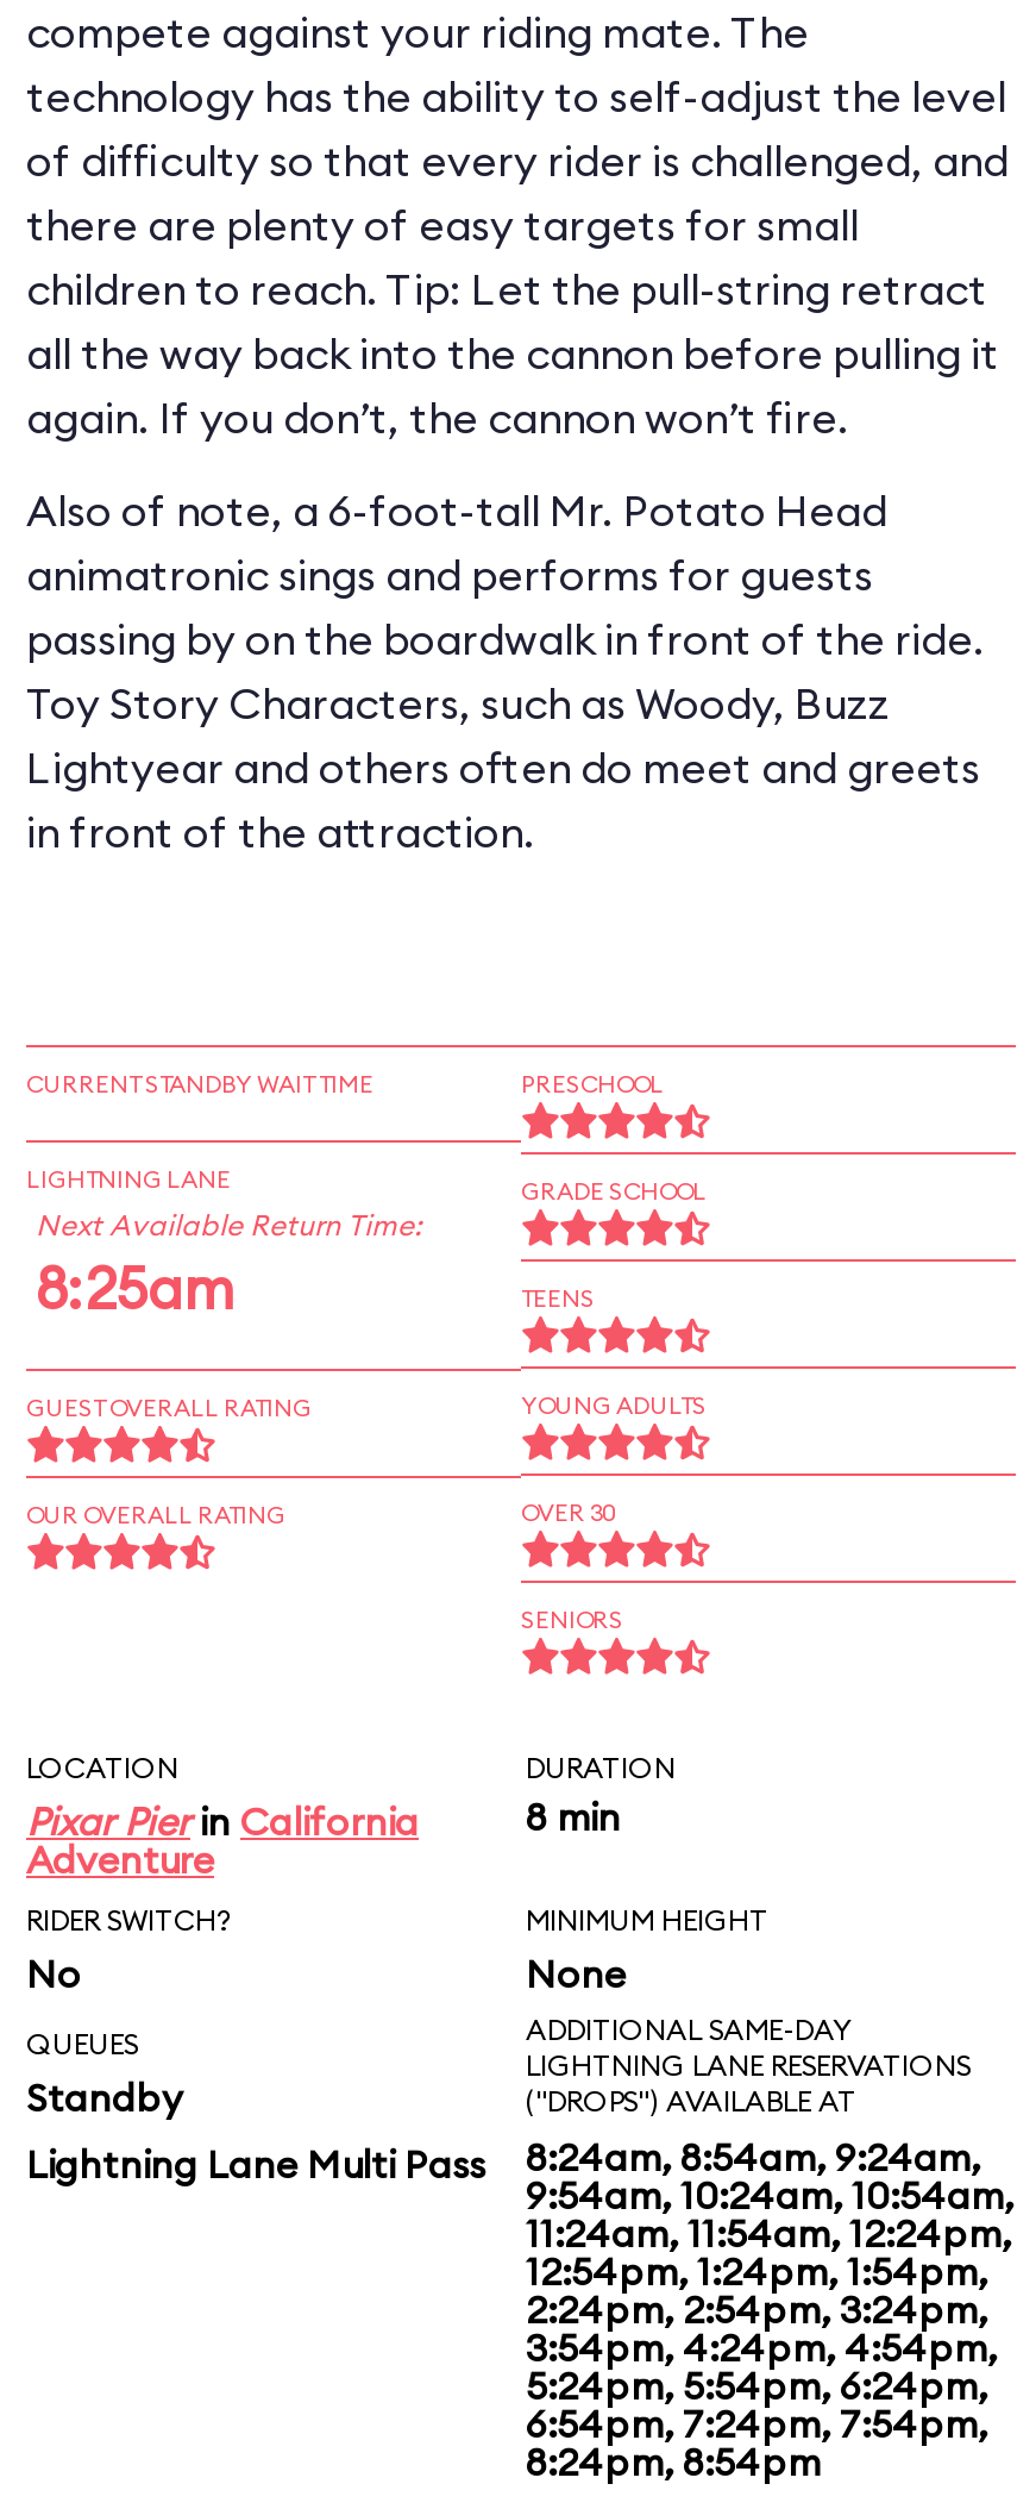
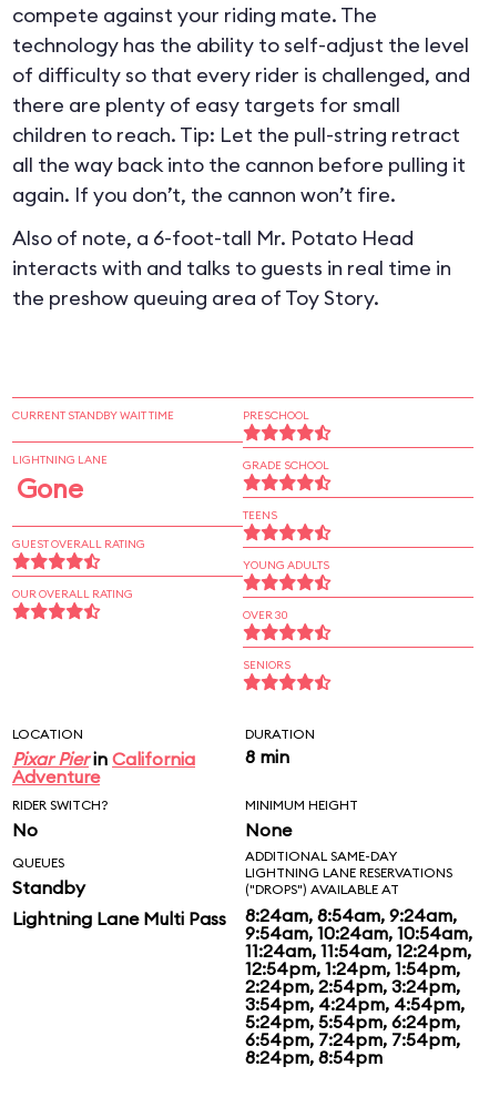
- animatronic sings and performs for guests
- passing by on the boardwalk in front of the ride.
- Toy Story Characters, such as Woody, Buzz
- Lightyear and others often do meet and greets
- in front of the attraction.
+ interacts with and talks to guests in real time in
+ the preshow queuing area of Toy Story.

- Next Available Return Time:
- 8:25am
+ Gone

moved up: GUEST OVERALL RATING | OUR OVERALL RATING
